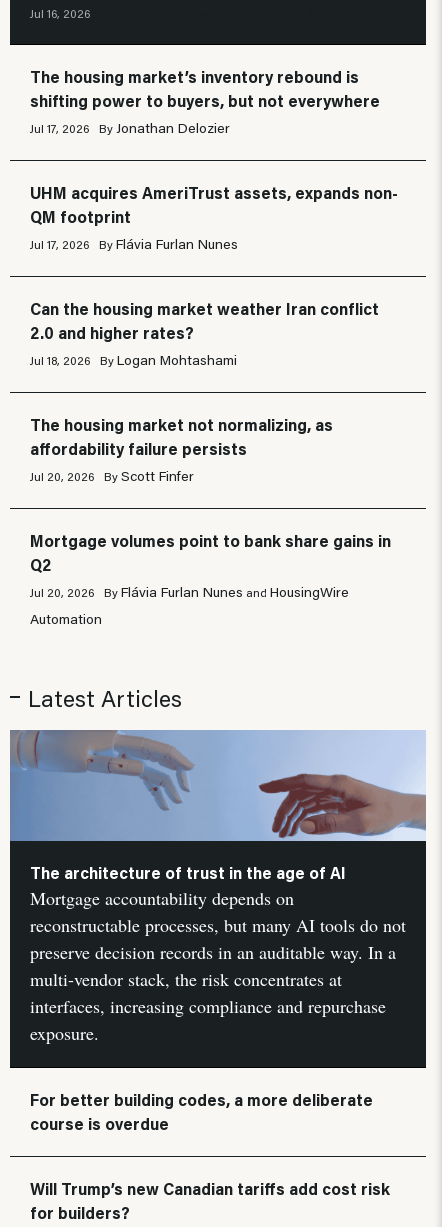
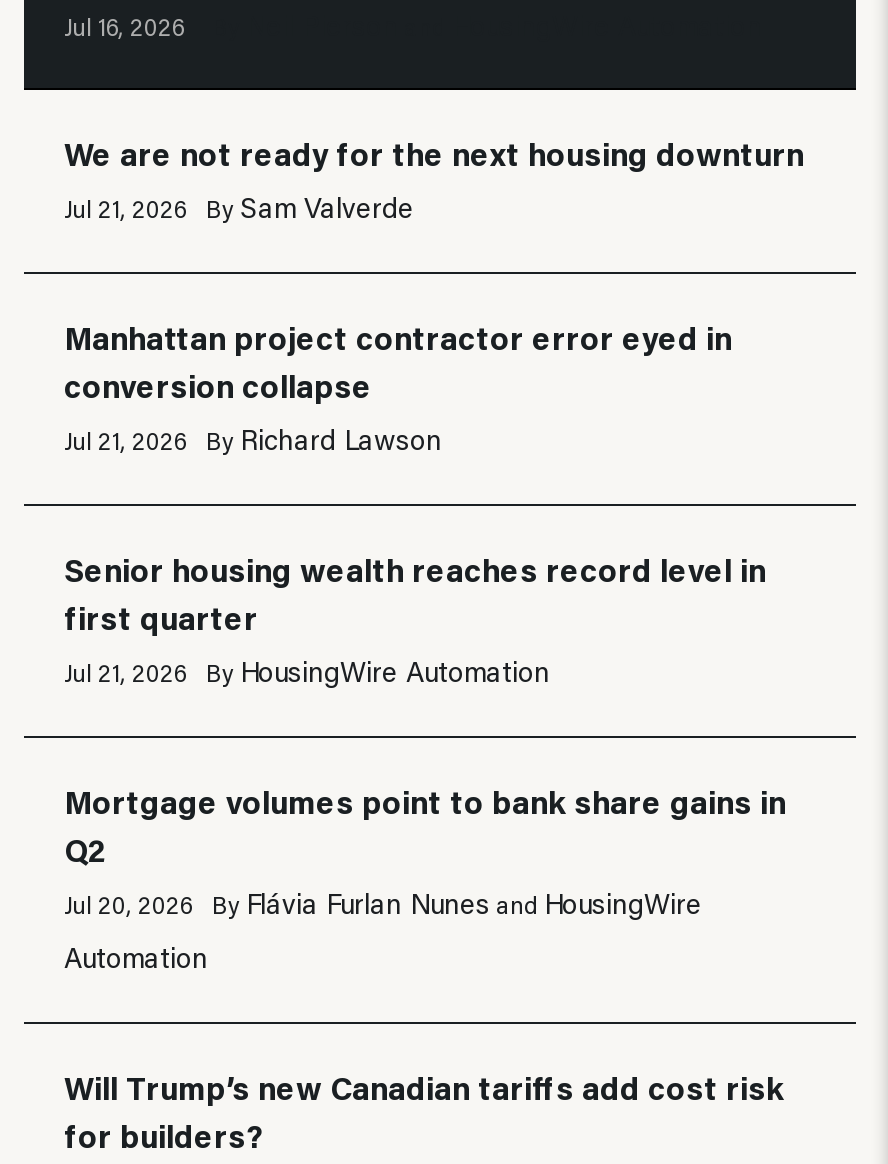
- The housing market’s inventory rebound is
- shifting power to buyers, but not everywhere
- Jul 17, 2026
- By Jonathan Delozier
- UHM acquires AmeriTrust assets, expands non-
- QM footprint
- Jul 17, 2026
- By Flávia Furlan Nunes
- Can the housing market weather Iran conflict
- 2.0 and higher rates?
- Jul 18, 2026
- By Logan Mohtashami
- The housing market not normalizing, as
- affordability failure persists
- Jul 20, 2026
- By Scott Finfer
+ We are not ready for the next housing downturn
+ Jul 21, 2026
+ By Sam Valverde
+ Manhattan project contractor error eyed in
+ conversion collapse
+ Jul 21, 2026
+ By Richard Lawson
+ Senior housing wealth reaches record level in
+ first quarter
+ Jul 21, 2026
+ By HousingWire Automation

- Latest Articles

- [image]
- The architecture of trust in the age of AI
- Mortgage accountability depends on
- reconstructable processes, but many AI tools do not
- preserve decision records in an auditable way. In a
- multi-vendor stack, the risk concentrates at
- interfaces, increasing compliance and repurchase
- exposure.
- For better building codes, a more deliberate
- course is overdue
